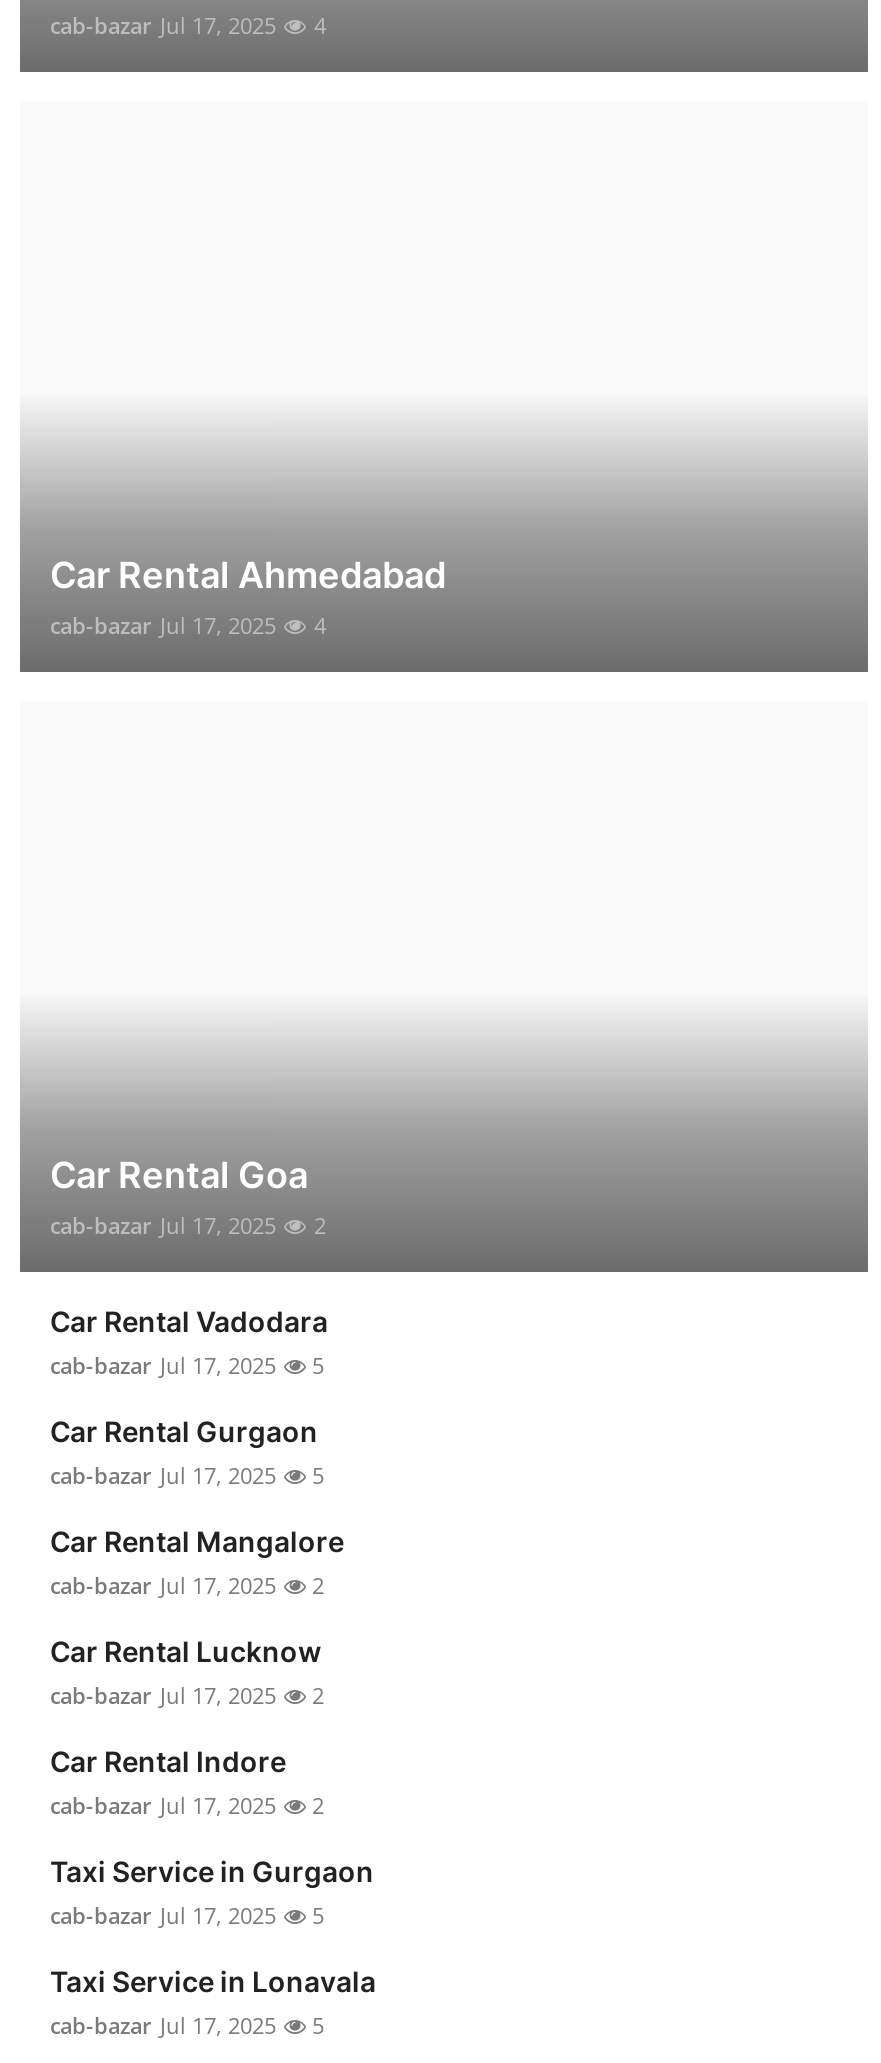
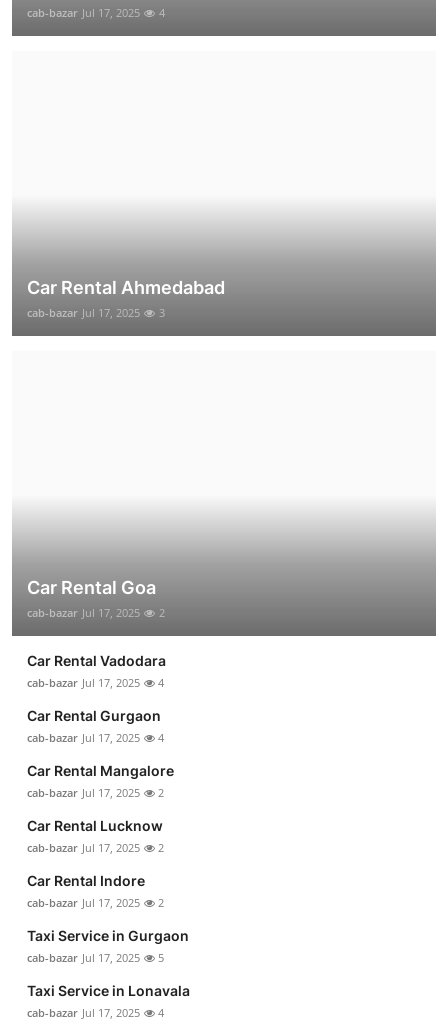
- cab-bazar Jul 17, 2025 4
+ cab-bazar Jul 17, 2025 3

- cab-bazar Jul 17, 2025 5
+ cab-bazar Jul 17, 2025 4

- cab-bazar Jul 17, 2025 5
+ cab-bazar Jul 17, 2025 4

- cab-bazar Jul 17, 2025 5
+ cab-bazar Jul 17, 2025 4
